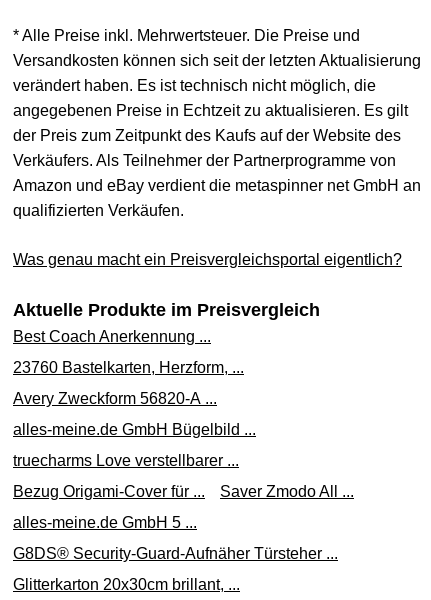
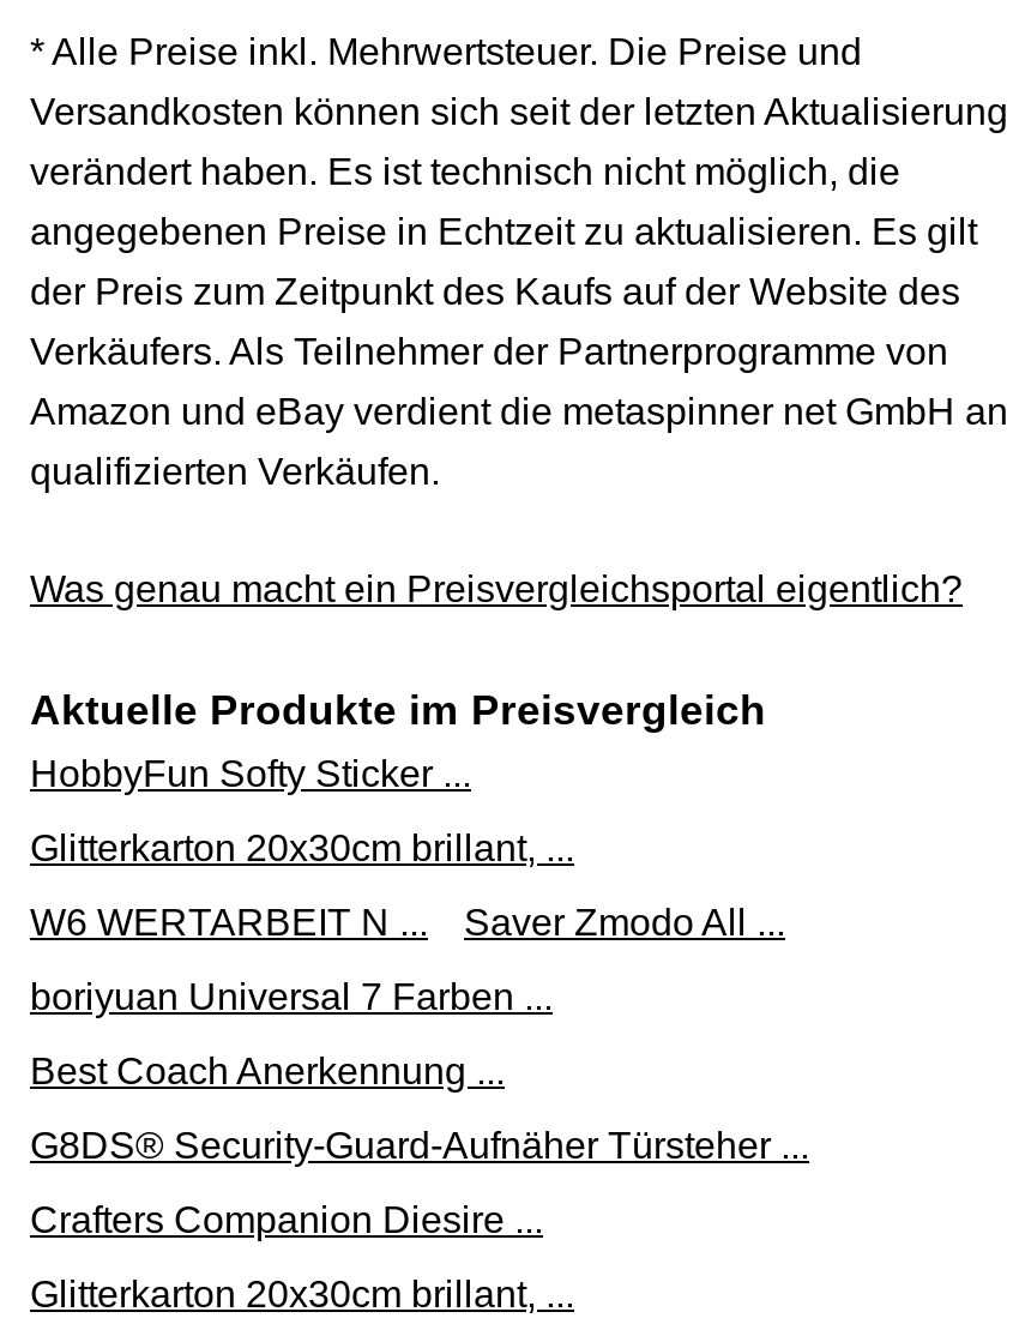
+ HobbyFun Softy Sticker ...
+ Glitterkarton 20x30cm brillant, ...
+ W6 WERTARBEIT N ...
+ boriyuan Universal 7 Farben ...

moved down: Best Coach Anerkennung ...

- 23760 Bastelkarten, Herzform, ...
- Avery Zweckform 56820-A ...
- alles-meine.de GmbH Bügelbild ...
- truecharms Love verstellbarer ...
- Bezug Origami-Cover für ...
- alles-meine.de GmbH 5 ...

moved up: Saver Zmodo All ...

moved up: G8DS® Security-Guard-Aufnäher Türsteher ...

+ Crafters Companion Diesire ...
